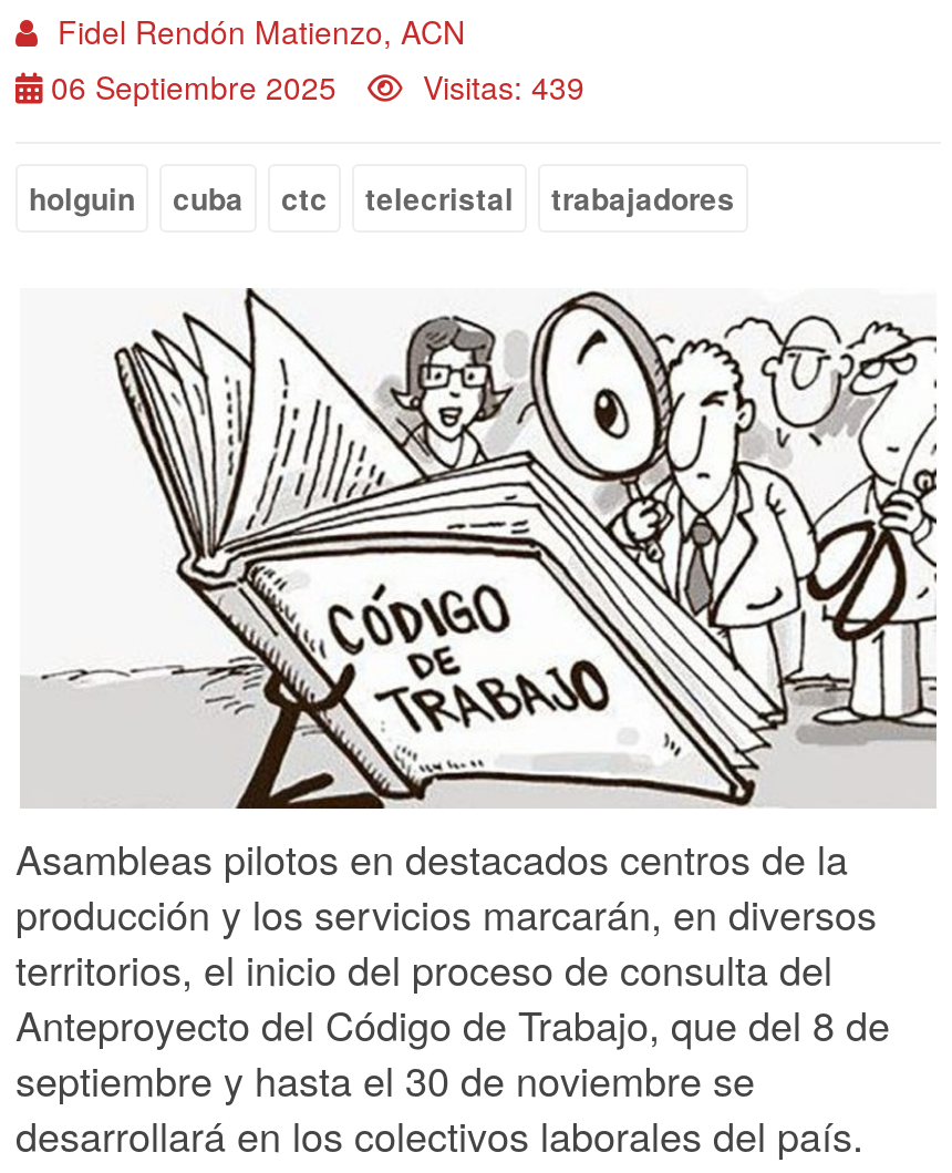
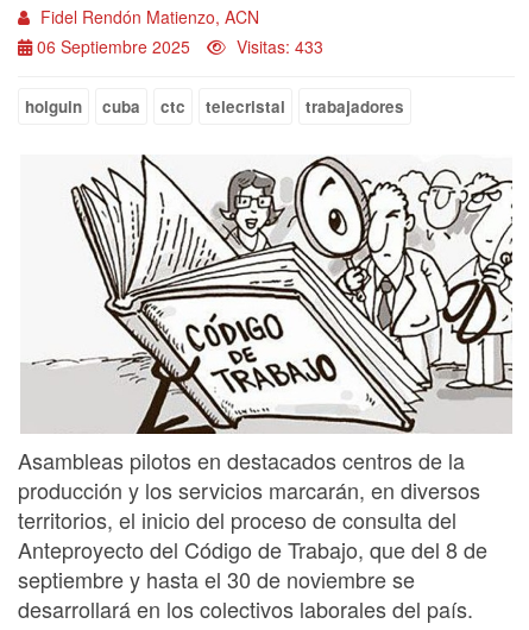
- 06 Septiembre 2025 Visitas: 439
+ 06 Septiembre 2025 Visitas: 433
